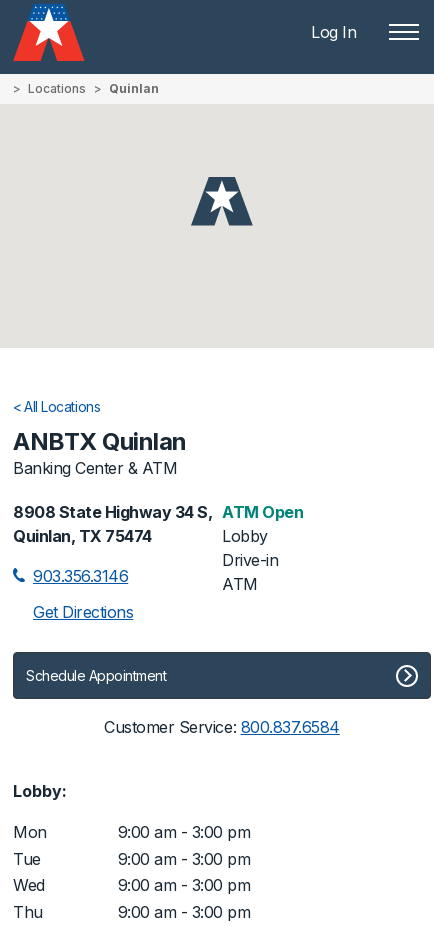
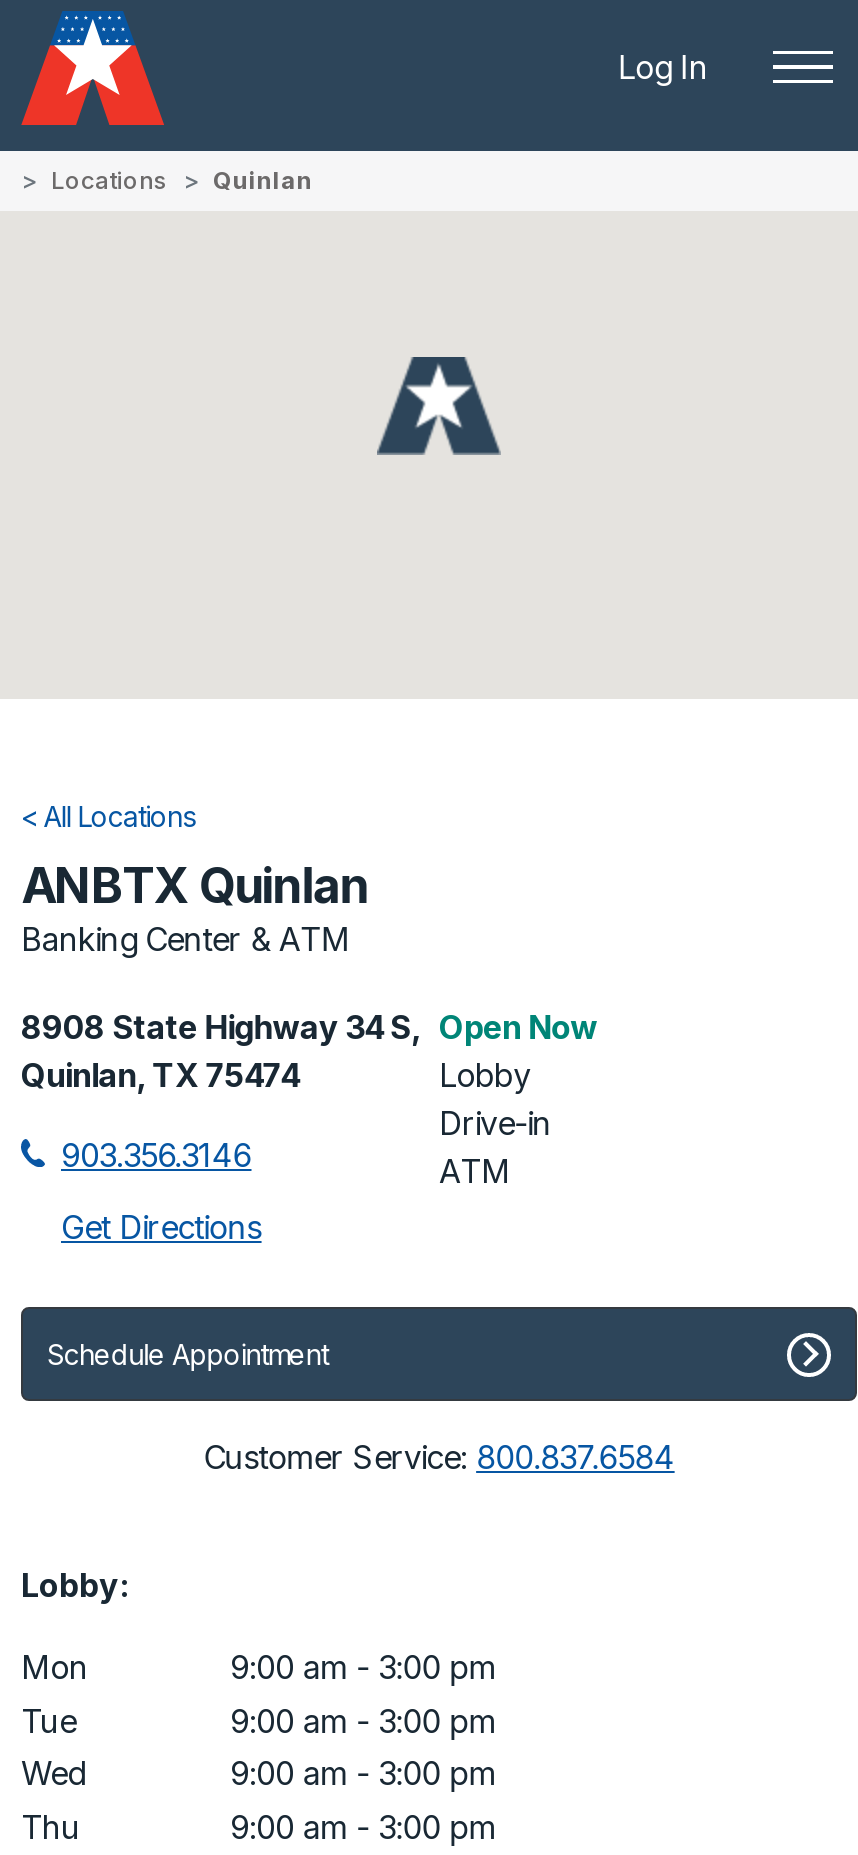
- ATM Open
+ Open Now
